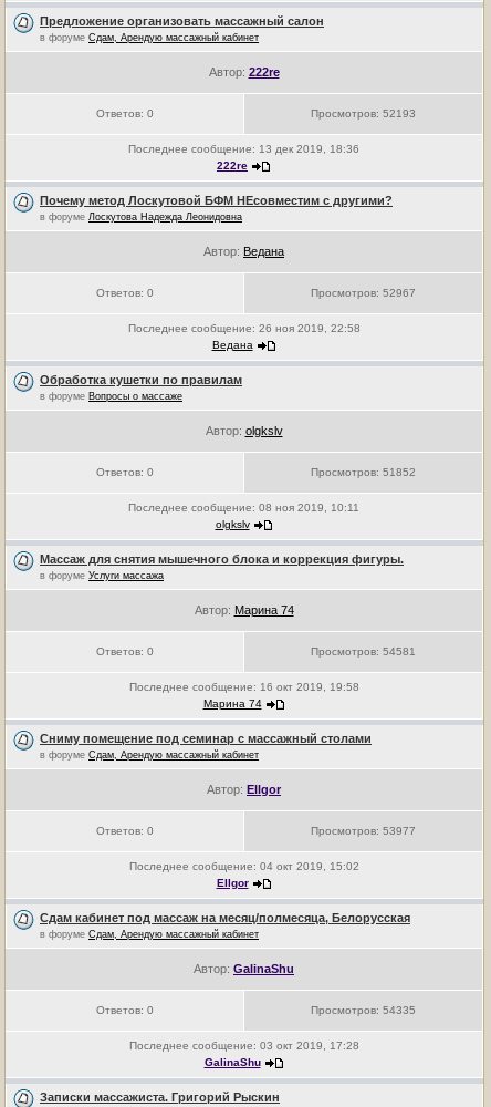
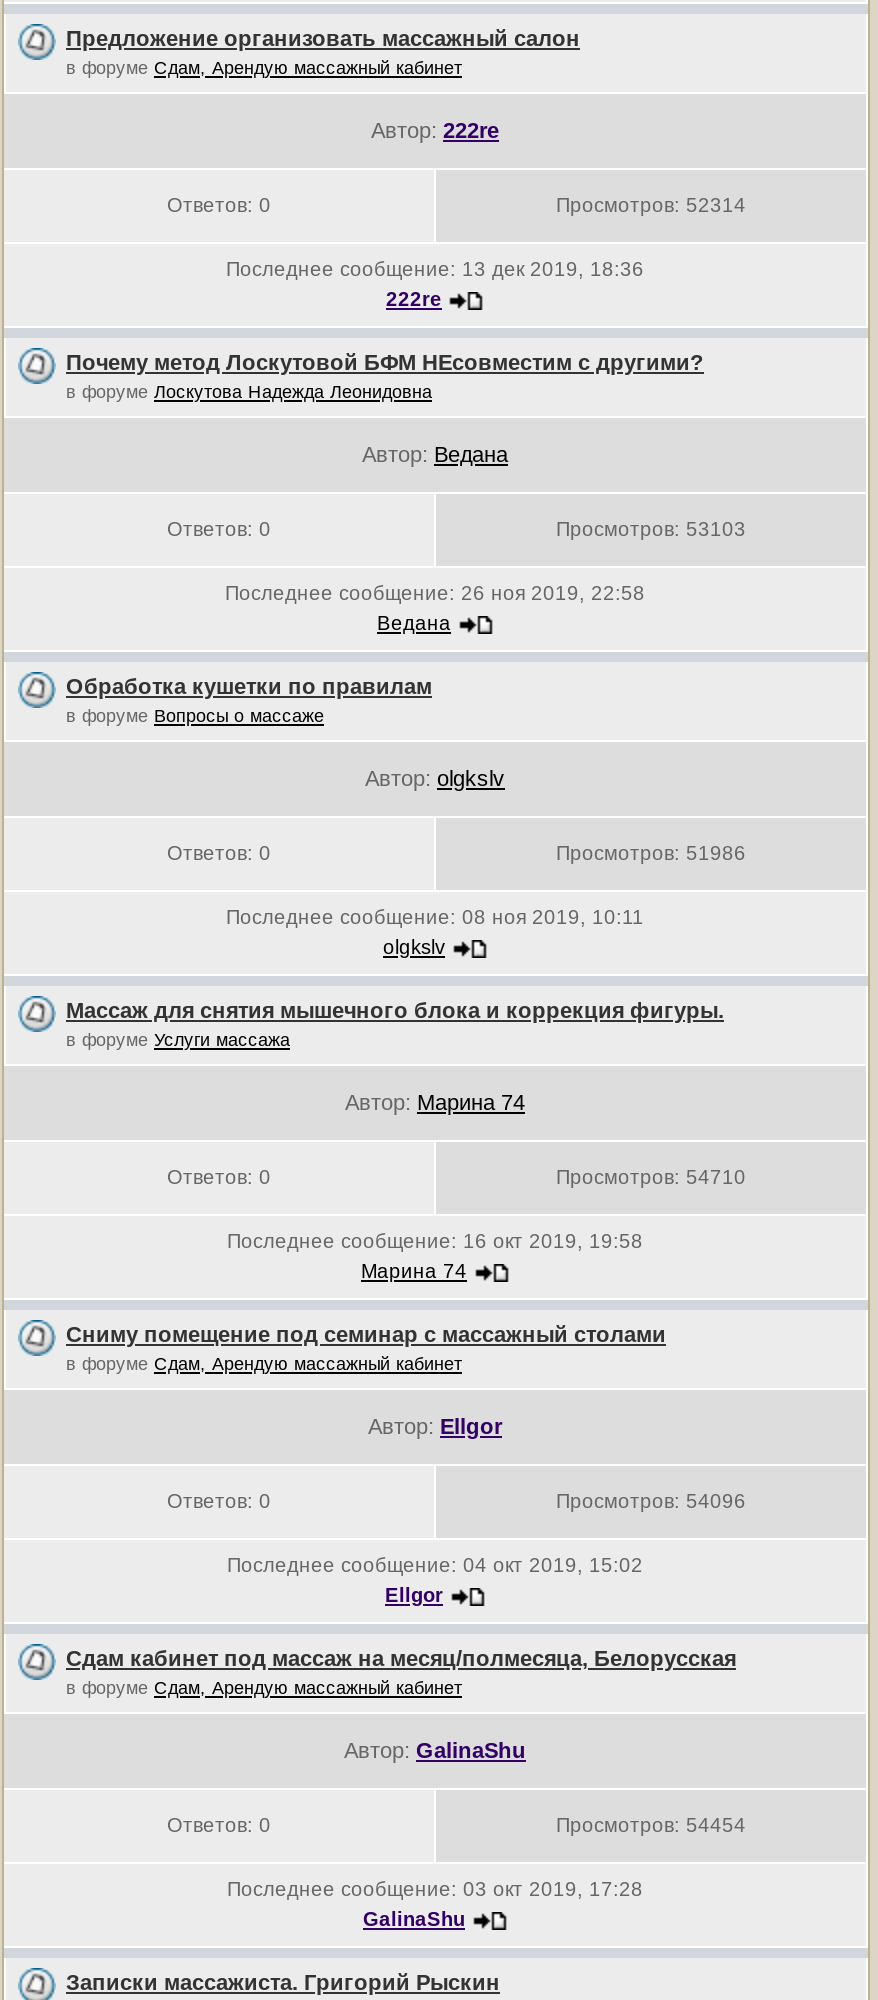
- Просмотров: 52193
+ Просмотров: 52314

- Просмотров: 52967
+ Просмотров: 53103

- Просмотров: 51852
+ Просмотров: 51986

- Просмотров: 54581
+ Просмотров: 54710

- Просмотров: 53977
+ Просмотров: 54096

- Просмотров: 54335
+ Просмотров: 54454
